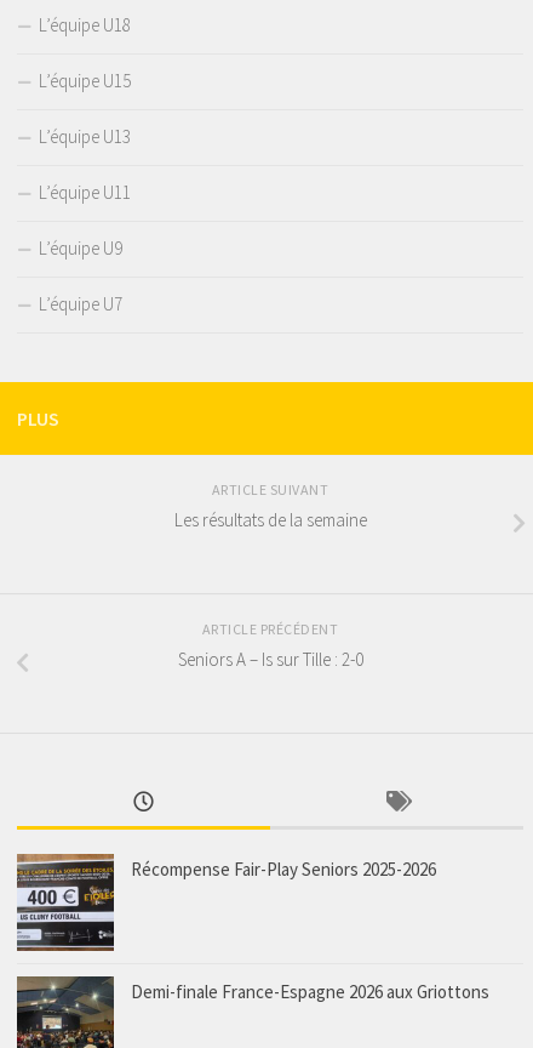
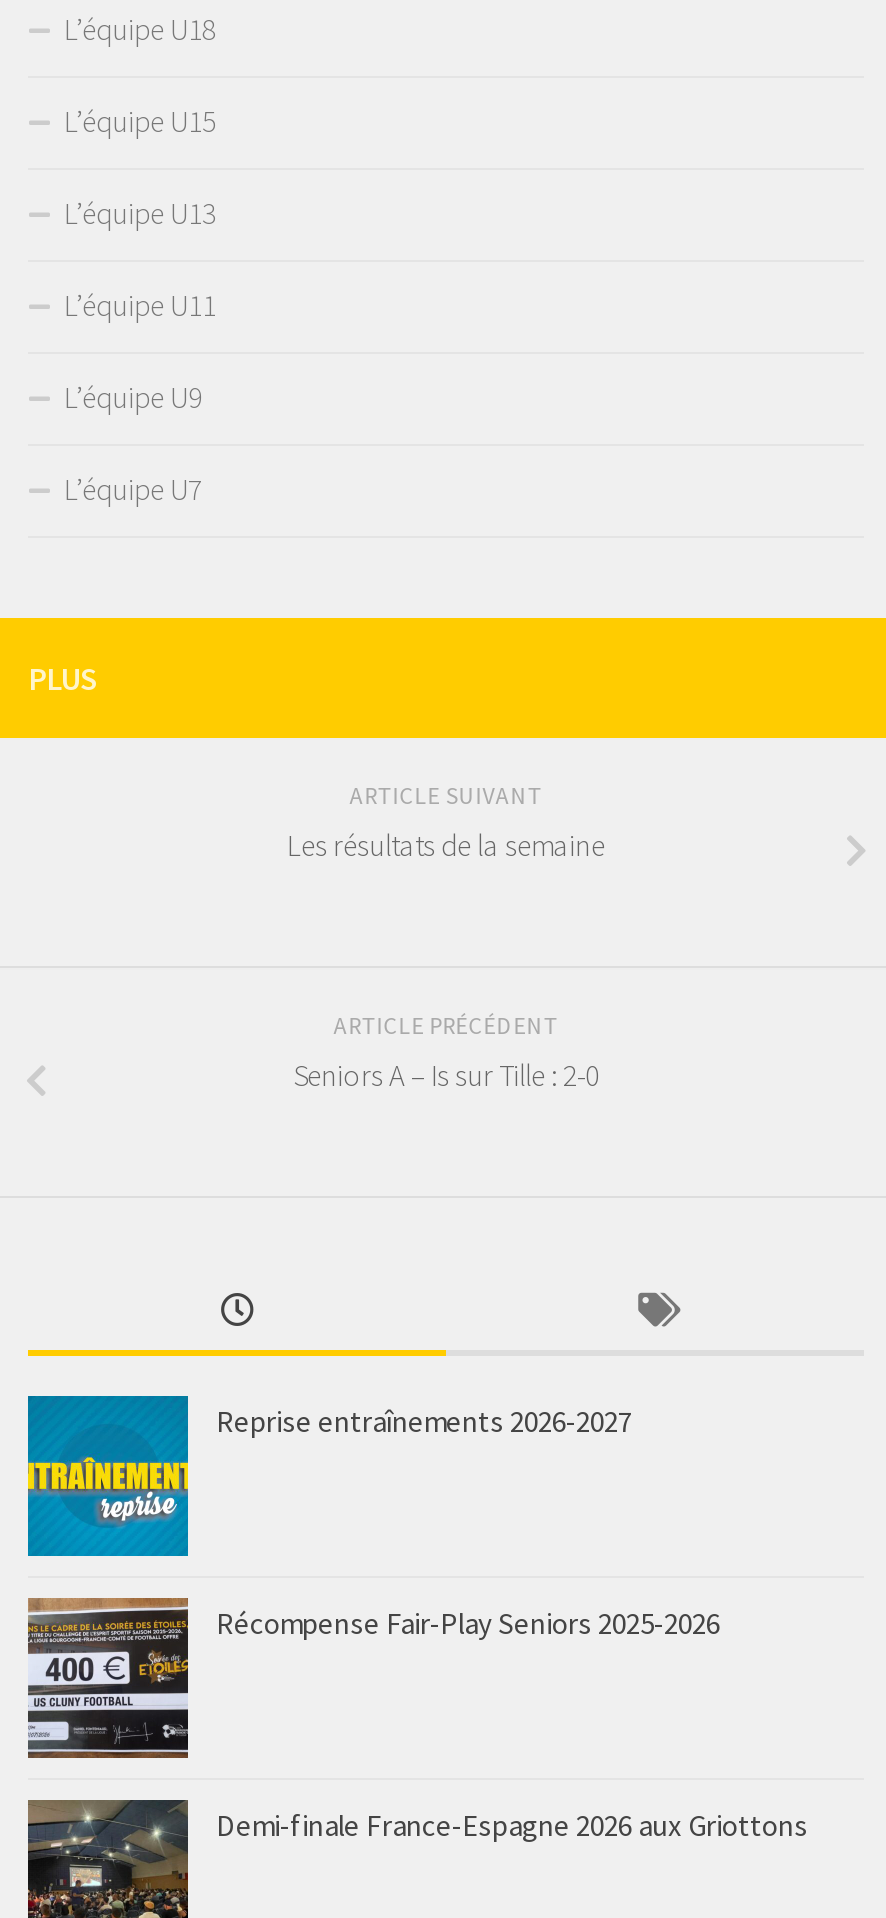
+ [image]
+ Reprise entraînements 2026-2027
